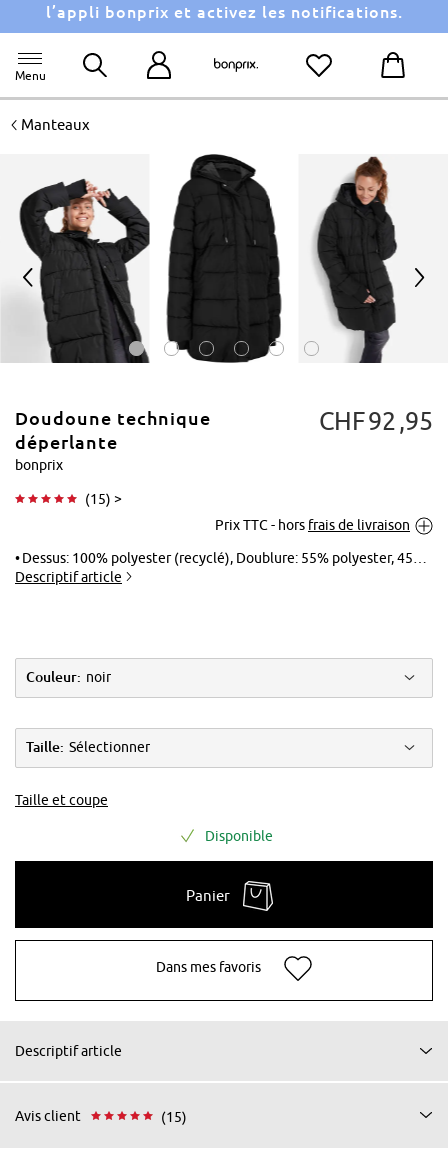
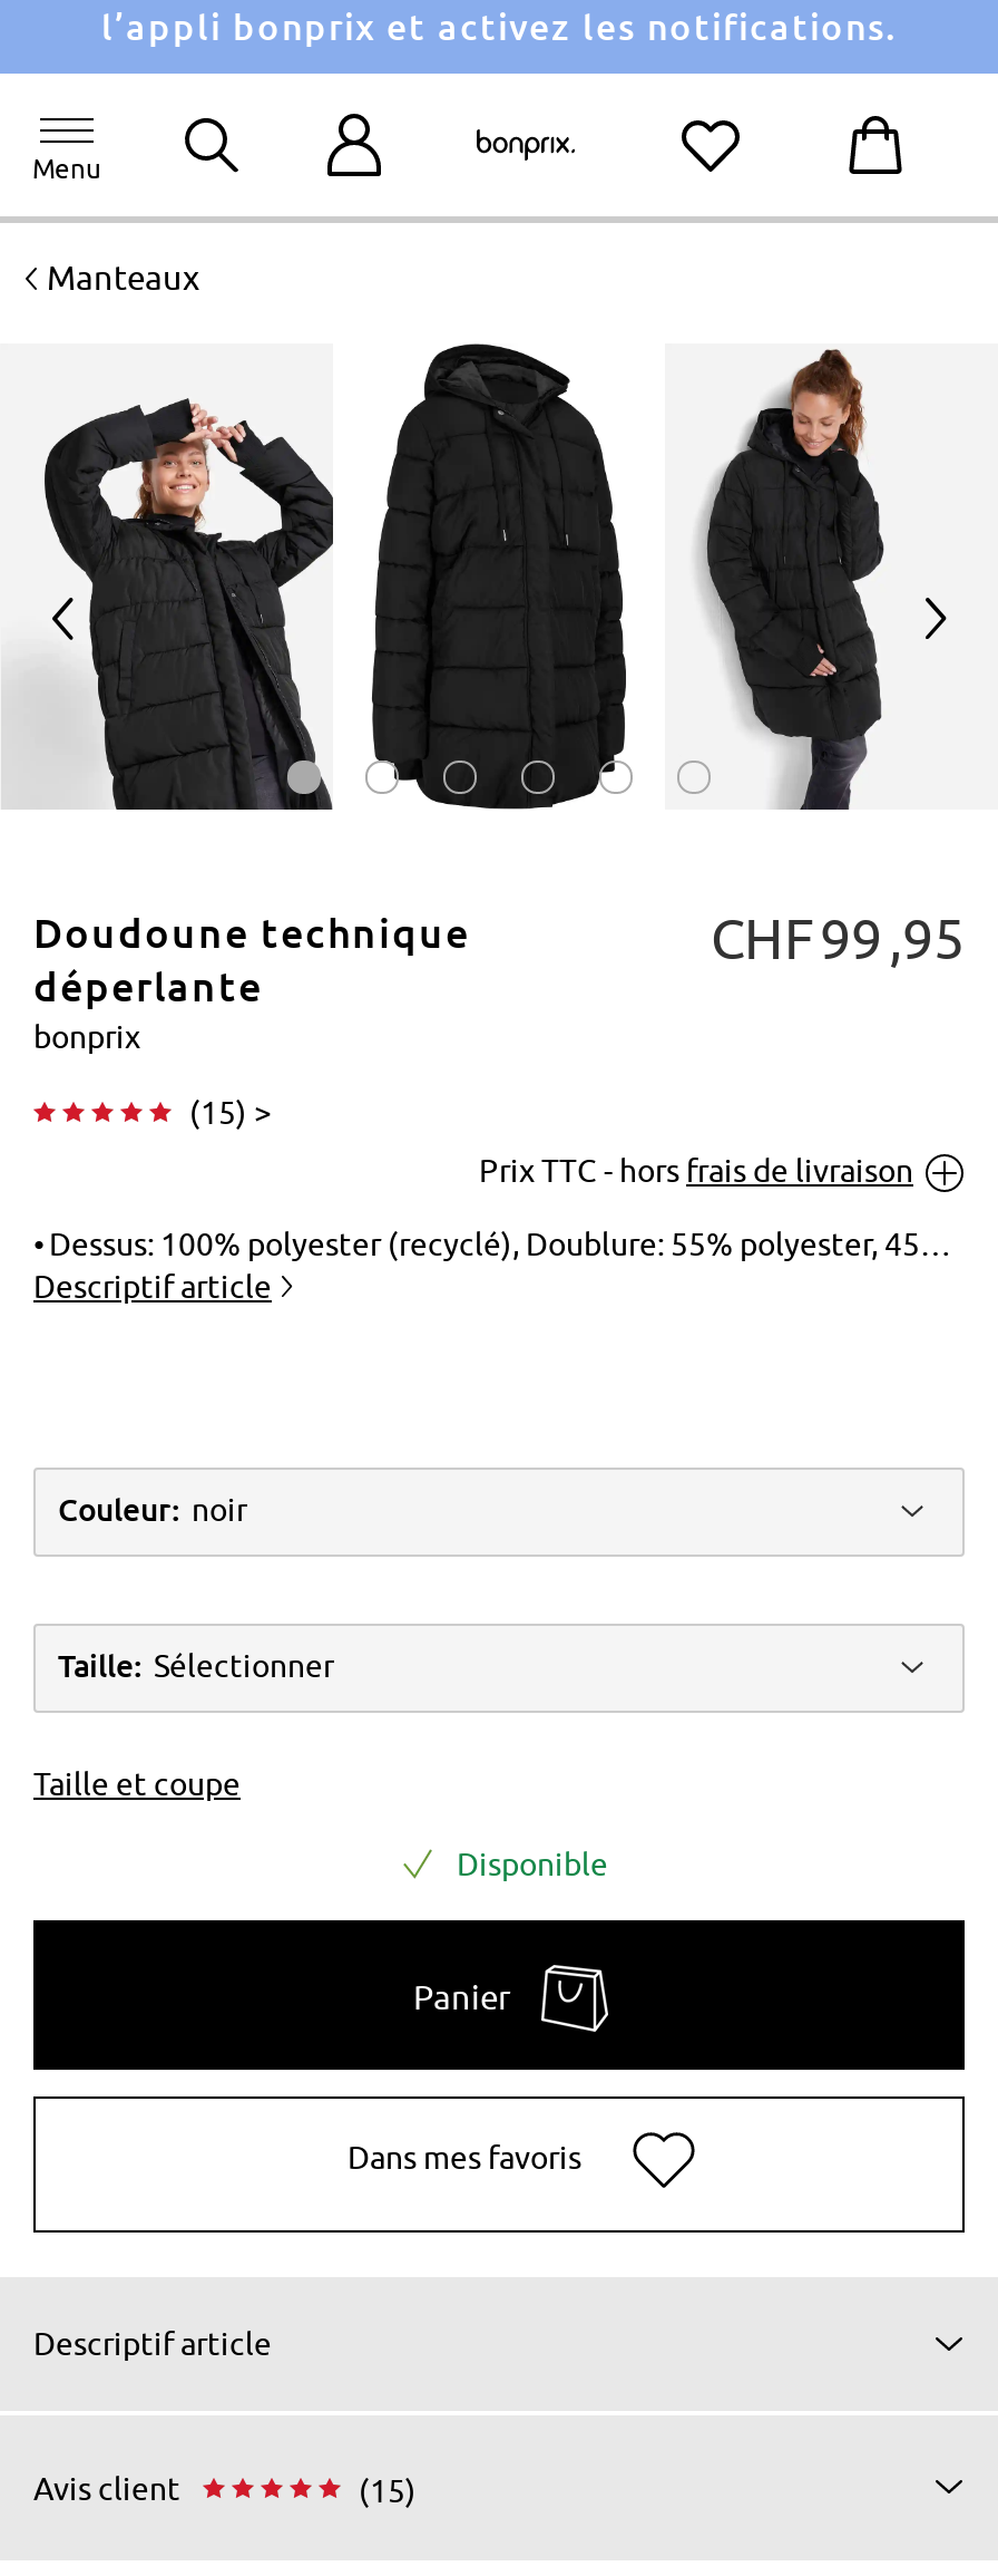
- CHF 92 95
+ CHF 99 95
